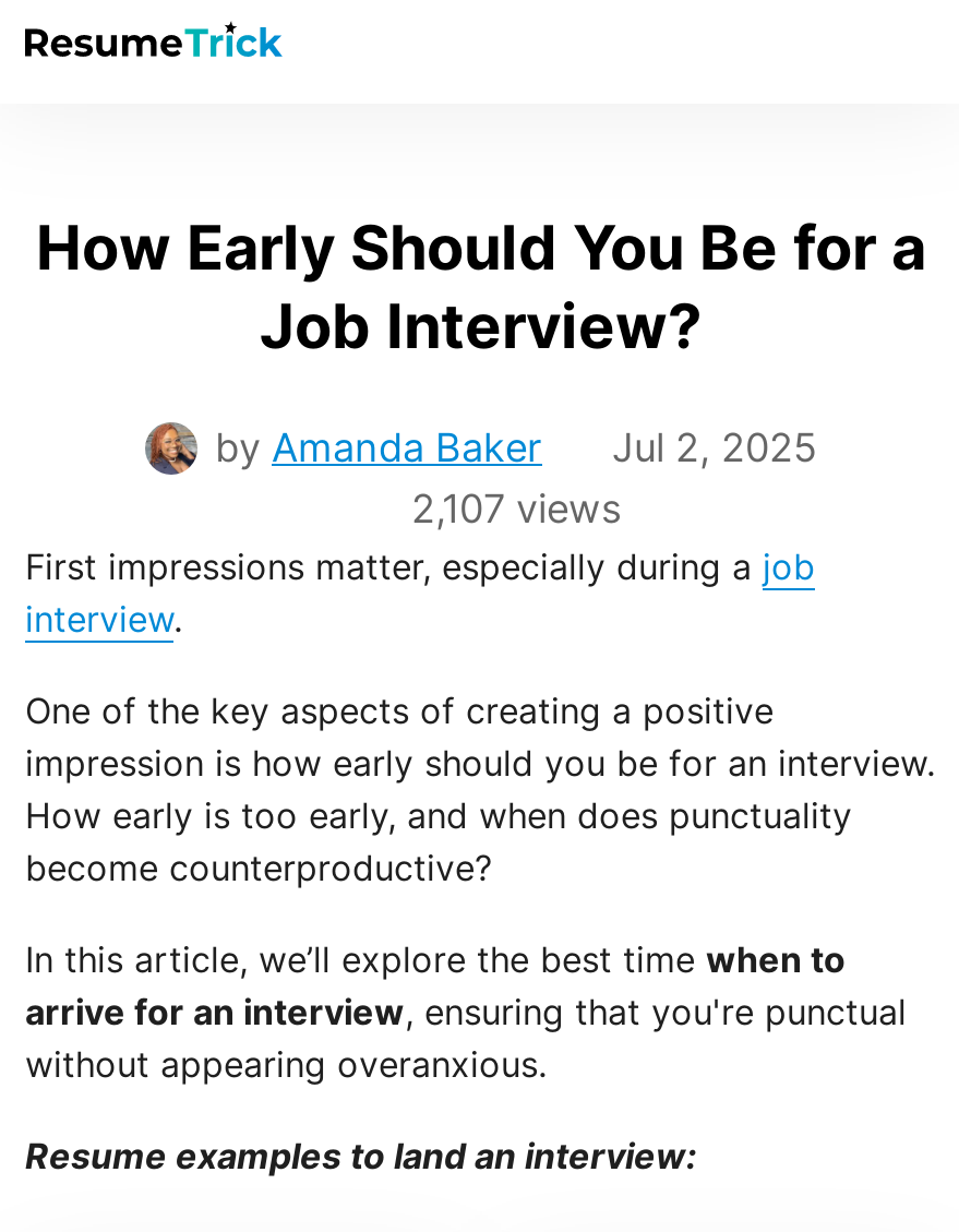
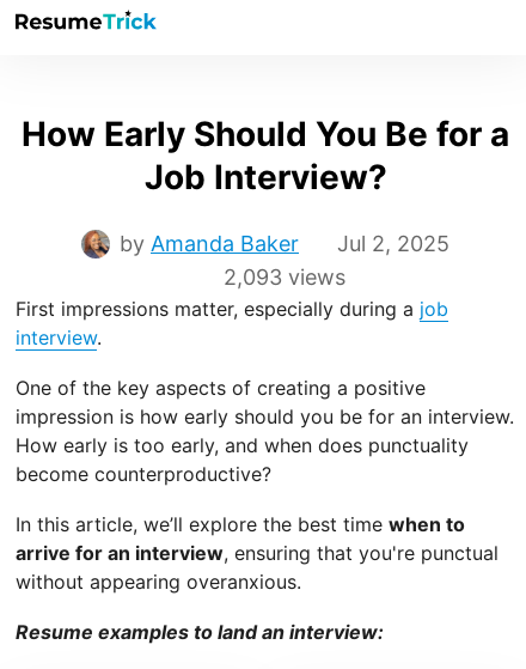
- 2,107 views
+ 2,093 views
